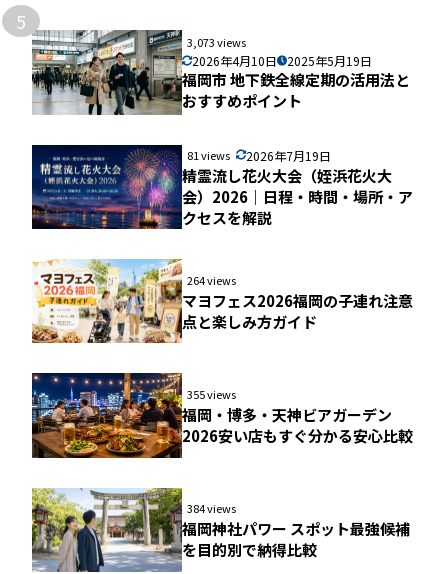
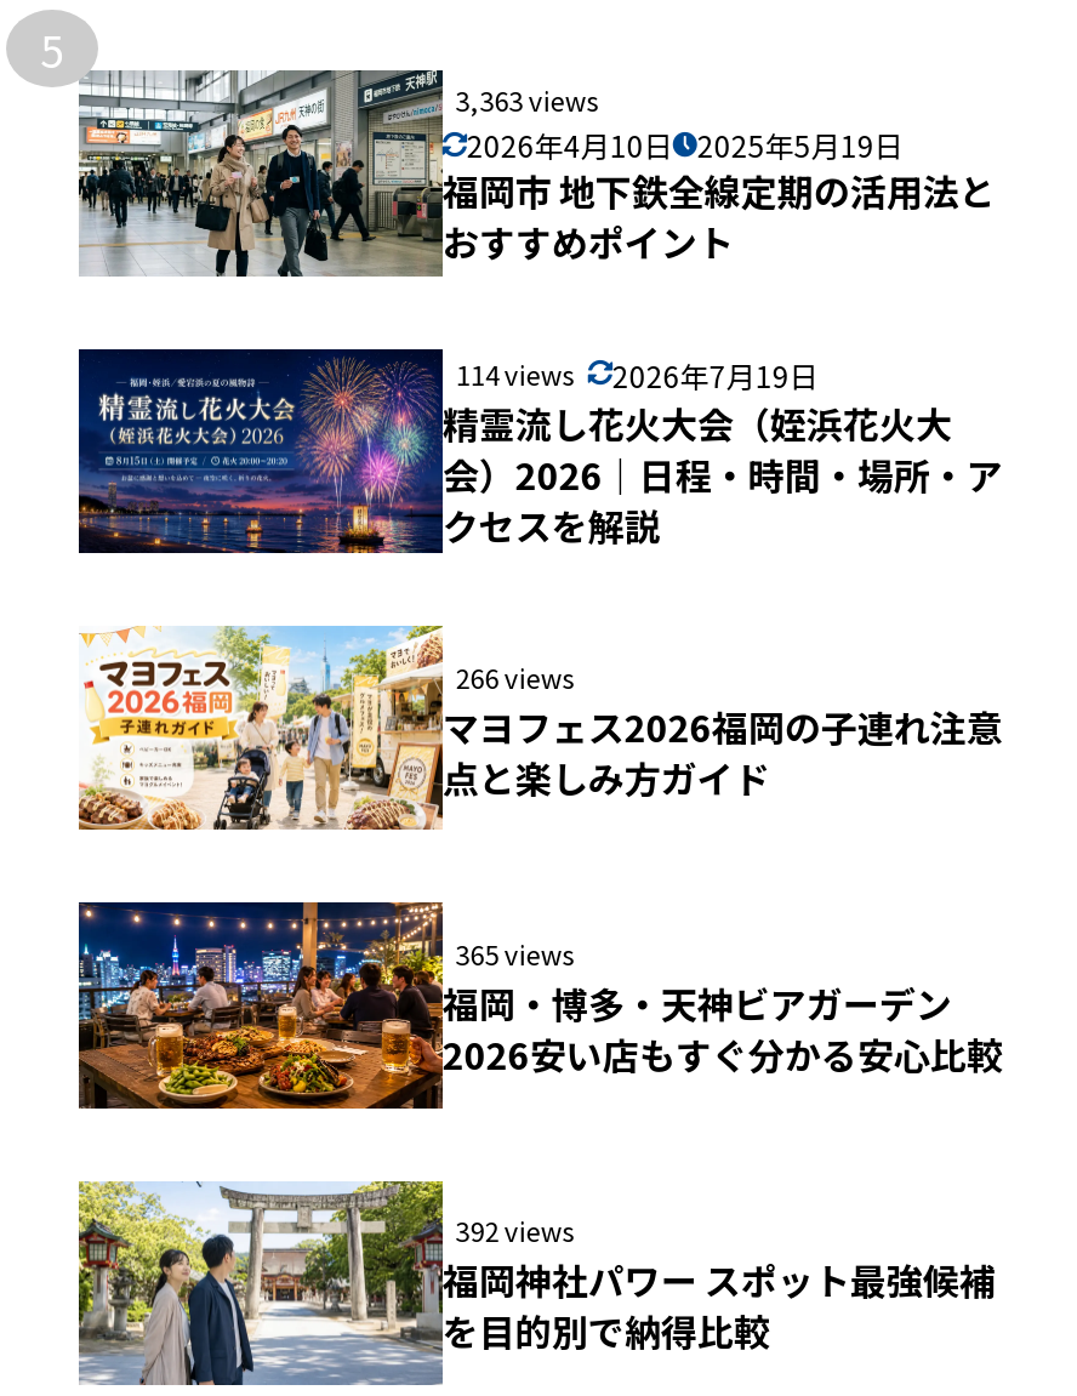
- 3,073 views
+ 3,363 views

- 81 views 2026年7月19日
+ 114 views 2026年7月19日

- 264 views
+ 266 views

- 355 views
+ 365 views

- 384 views
+ 392 views
